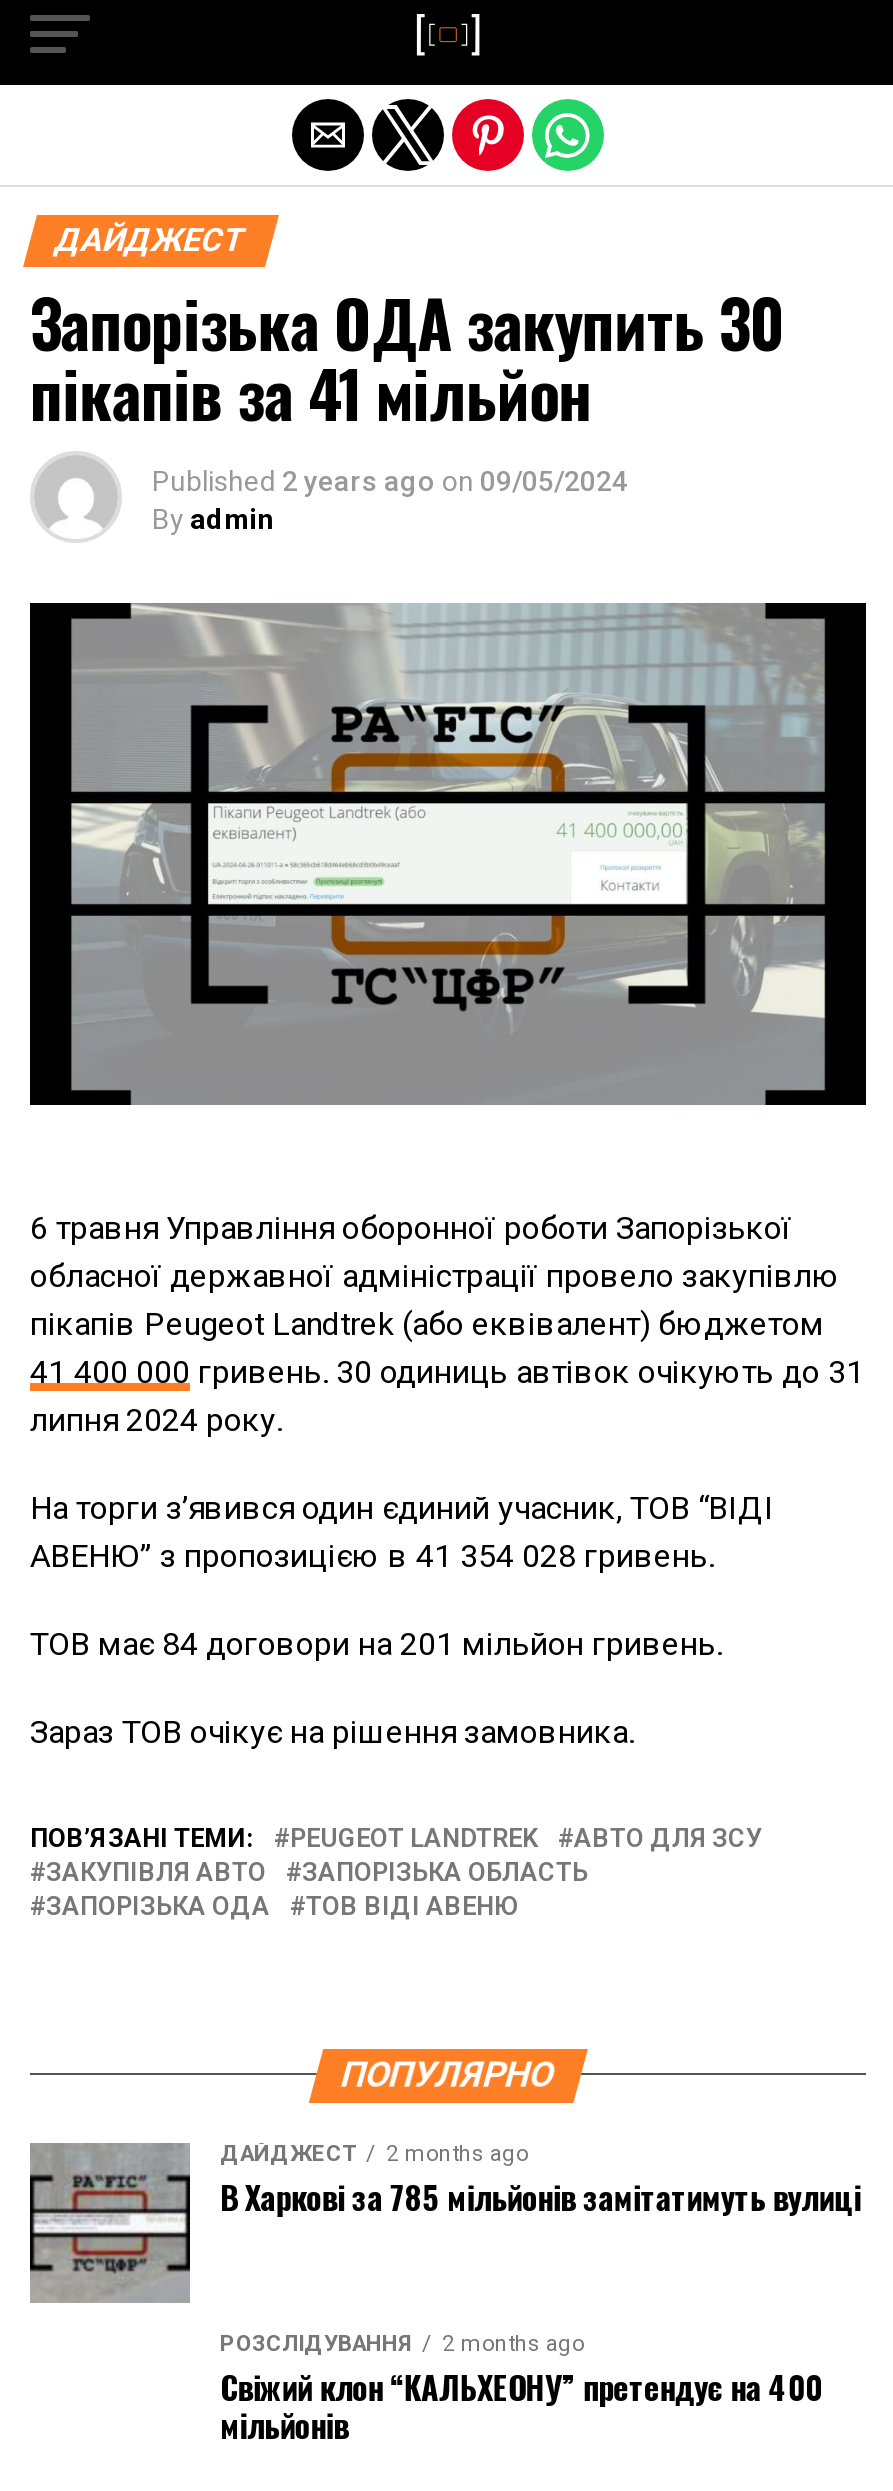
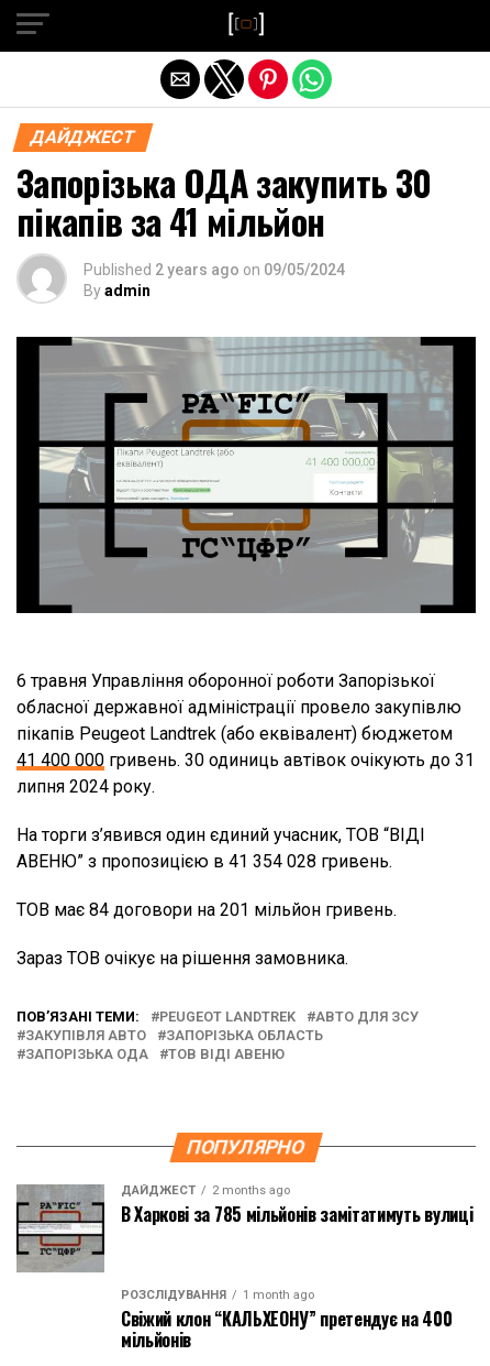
- РОЗСЛІДУВАННЯ 2 months ago
+ РОЗСЛІДУВАННЯ 1 month ago
